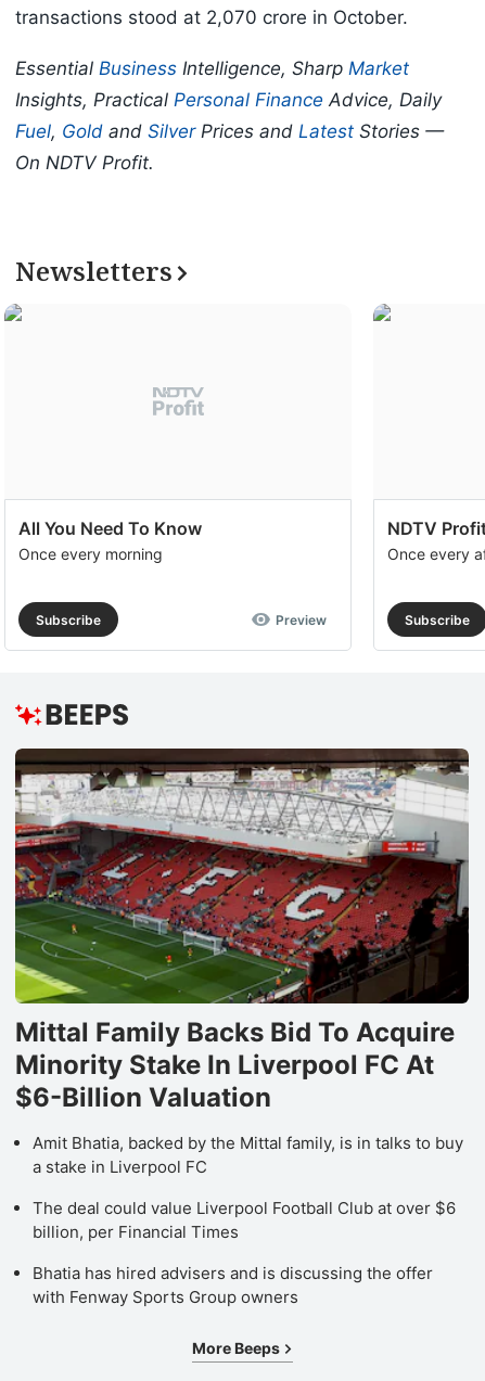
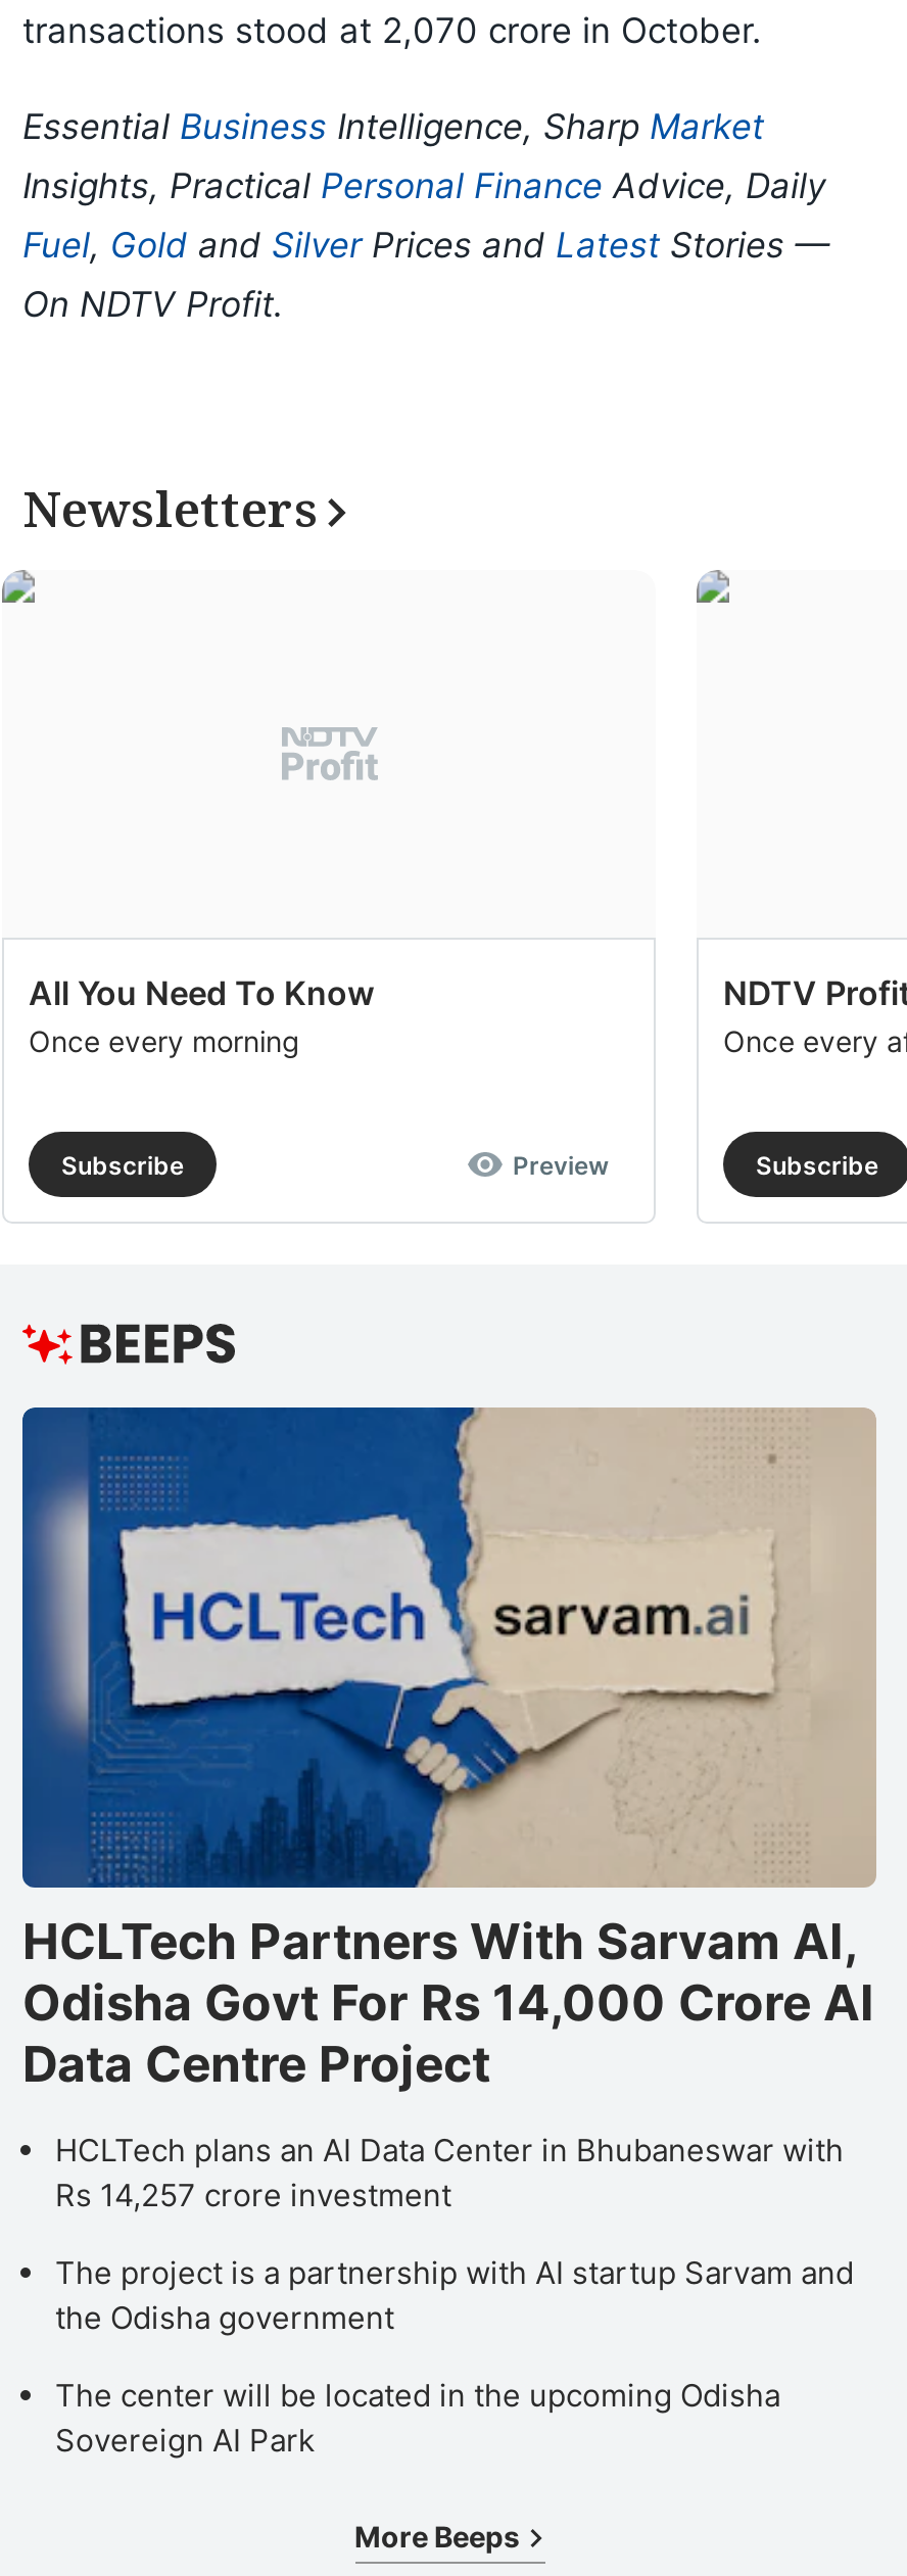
- [image]
- Mittal Family Backs Bid To Acquire
- Minority Stake In Liverpool FC At
- $6-Billion Valuation
+ [image]
+ HCLTech Partners With Sarvam AI,
+ Odisha Govt For Rs 14,000 Crore AI
+ Data Centre Project

- Amit Bhatia, backed by the Mittal family, is in talks to buy
- a stake in Liverpool FC
+ HCLTech plans an AI Data Center in Bhubaneswar with
+ Rs 14,257 crore investment

- The deal could value Liverpool Football Club at over $6
- billion, per Financial Times
+ The project is a partnership with AI startup Sarvam and
+ the Odisha government

- Bhatia has hired advisers and is discussing the offer
- with Fenway Sports Group owners
+ The center will be located in the upcoming Odisha
+ Sovereign AI Park
